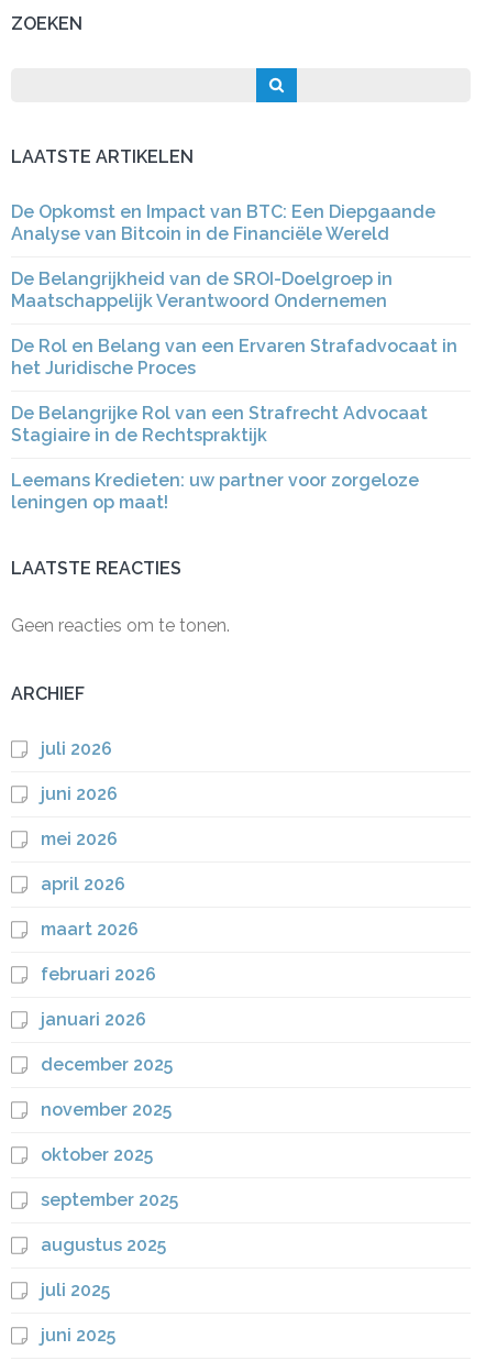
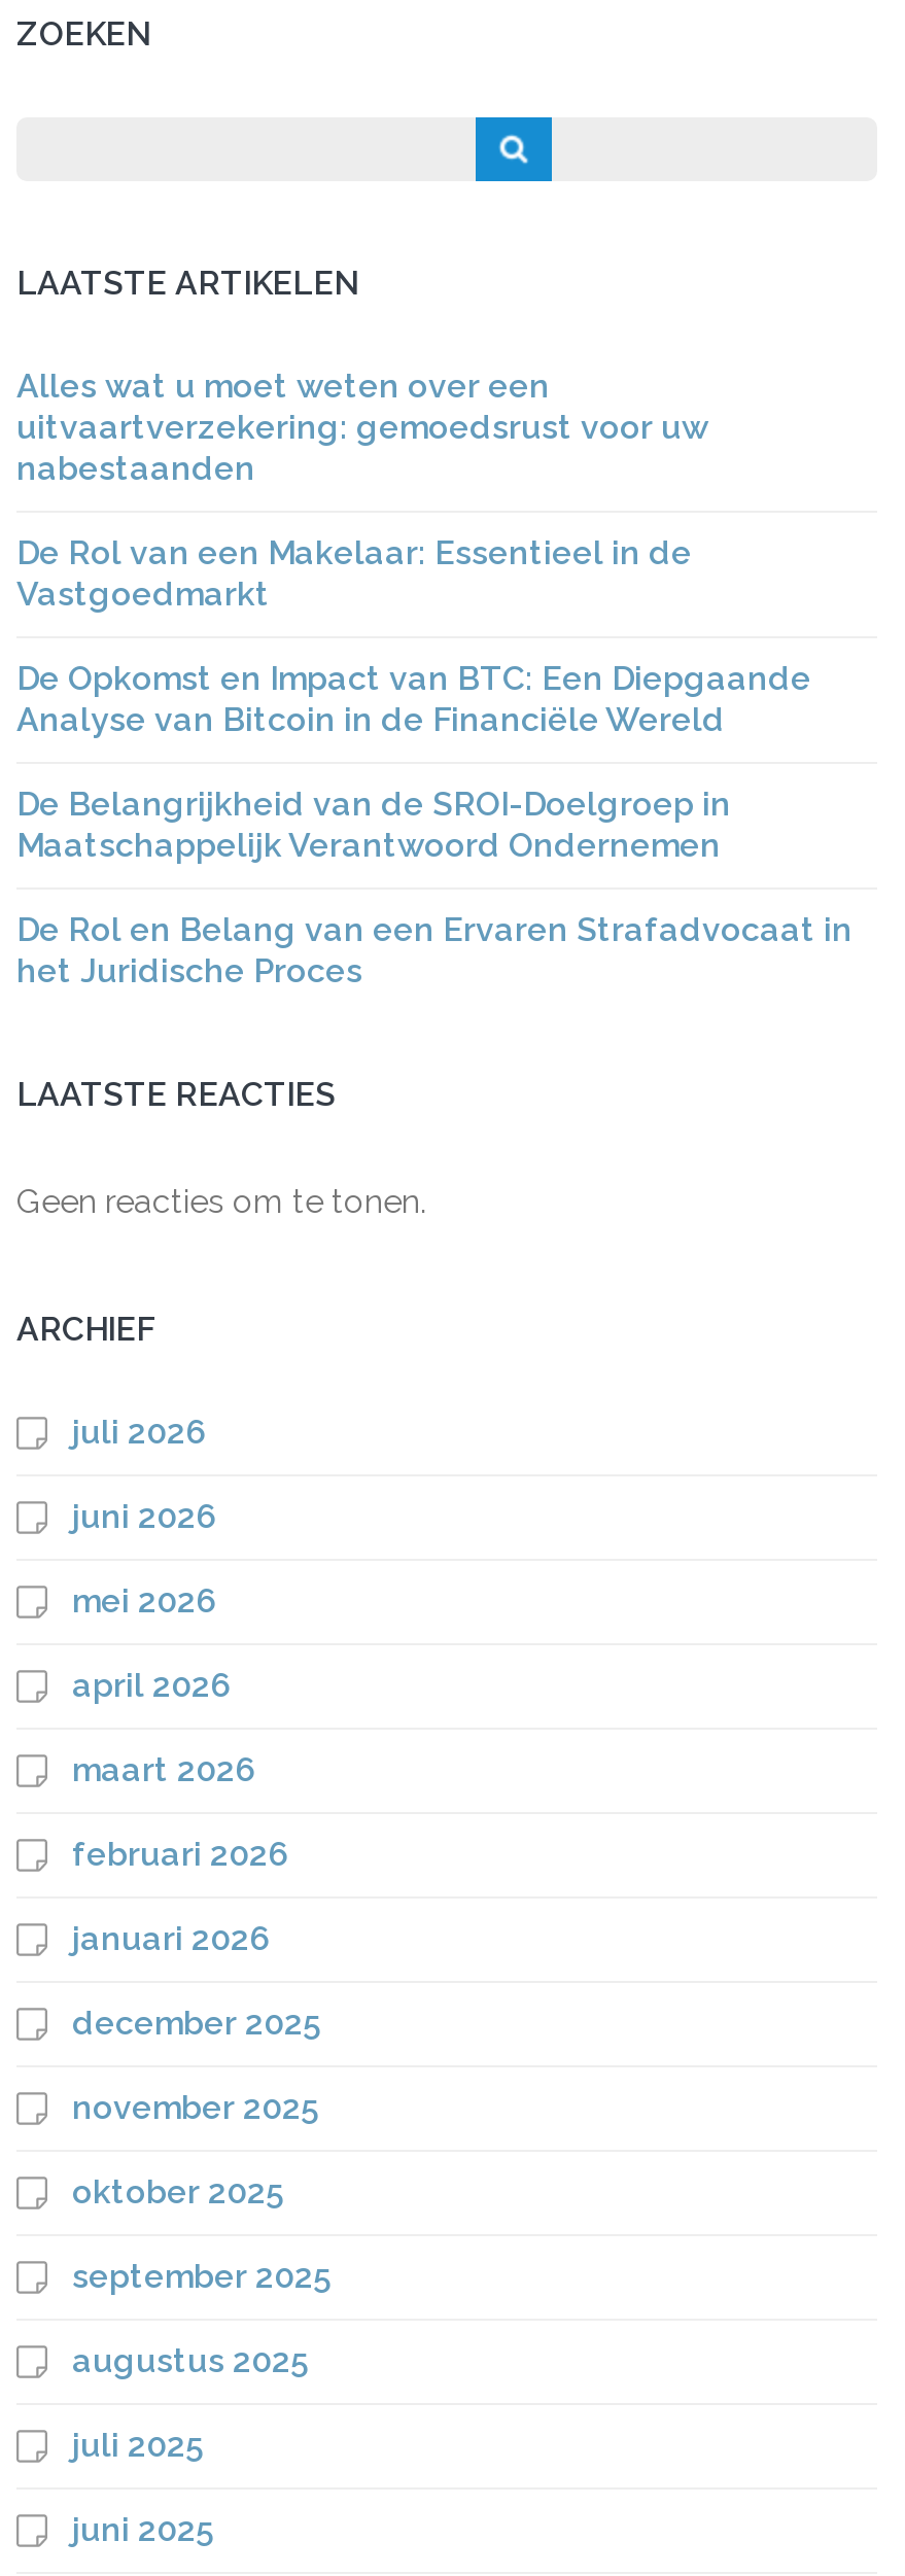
+ Alles wat u moet weten over een
+ uitvaartverzekering: gemoedsrust voor uw
+ nabestaanden
+ De Rol van een Makelaar: Essentieel in de
+ Vastgoedmarkt

moved down: De Opkomst en Impact van BTC: Een Diepgaande | Analyse van Bitcoin in de Financiële Wereld | De Belangrijkheid van de SROI-Doelgroep in | Maatschappelijk Verantwoord Ondernemen | De Rol en Belang van een Ervaren Strafadvocaat in | het Juridische Proces

- De Belangrijke Rol van een Strafrecht Advocaat
- Stagiaire in de Rechtspraktijk
- Leemans Kredieten: uw partner voor zorgeloze
- leningen op maat!
